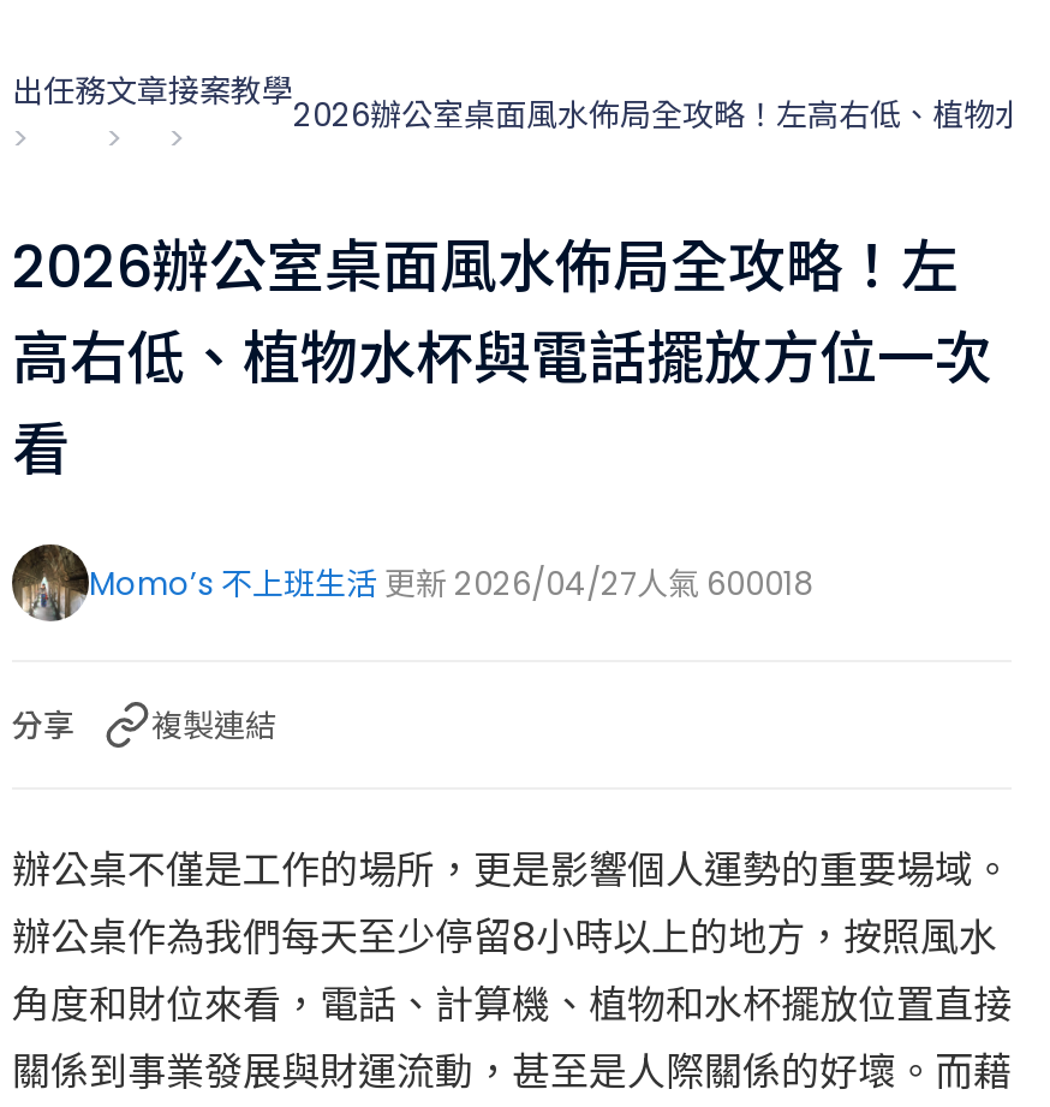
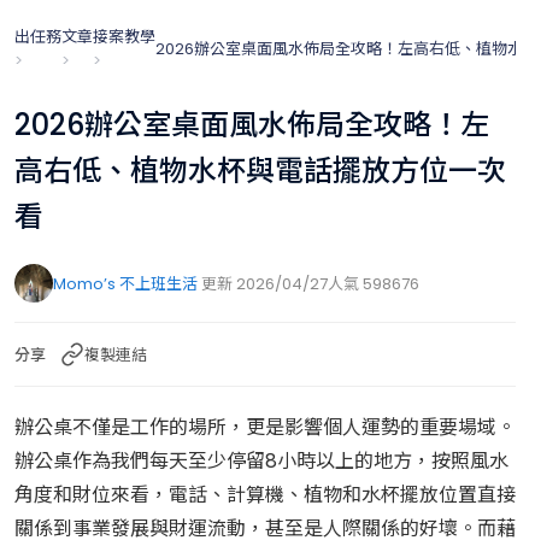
- Momo’s 不上班生活 更新 2026/04/27人氣 600018
+ Momo’s 不上班生活 更新 2026/04/27人氣 598676
